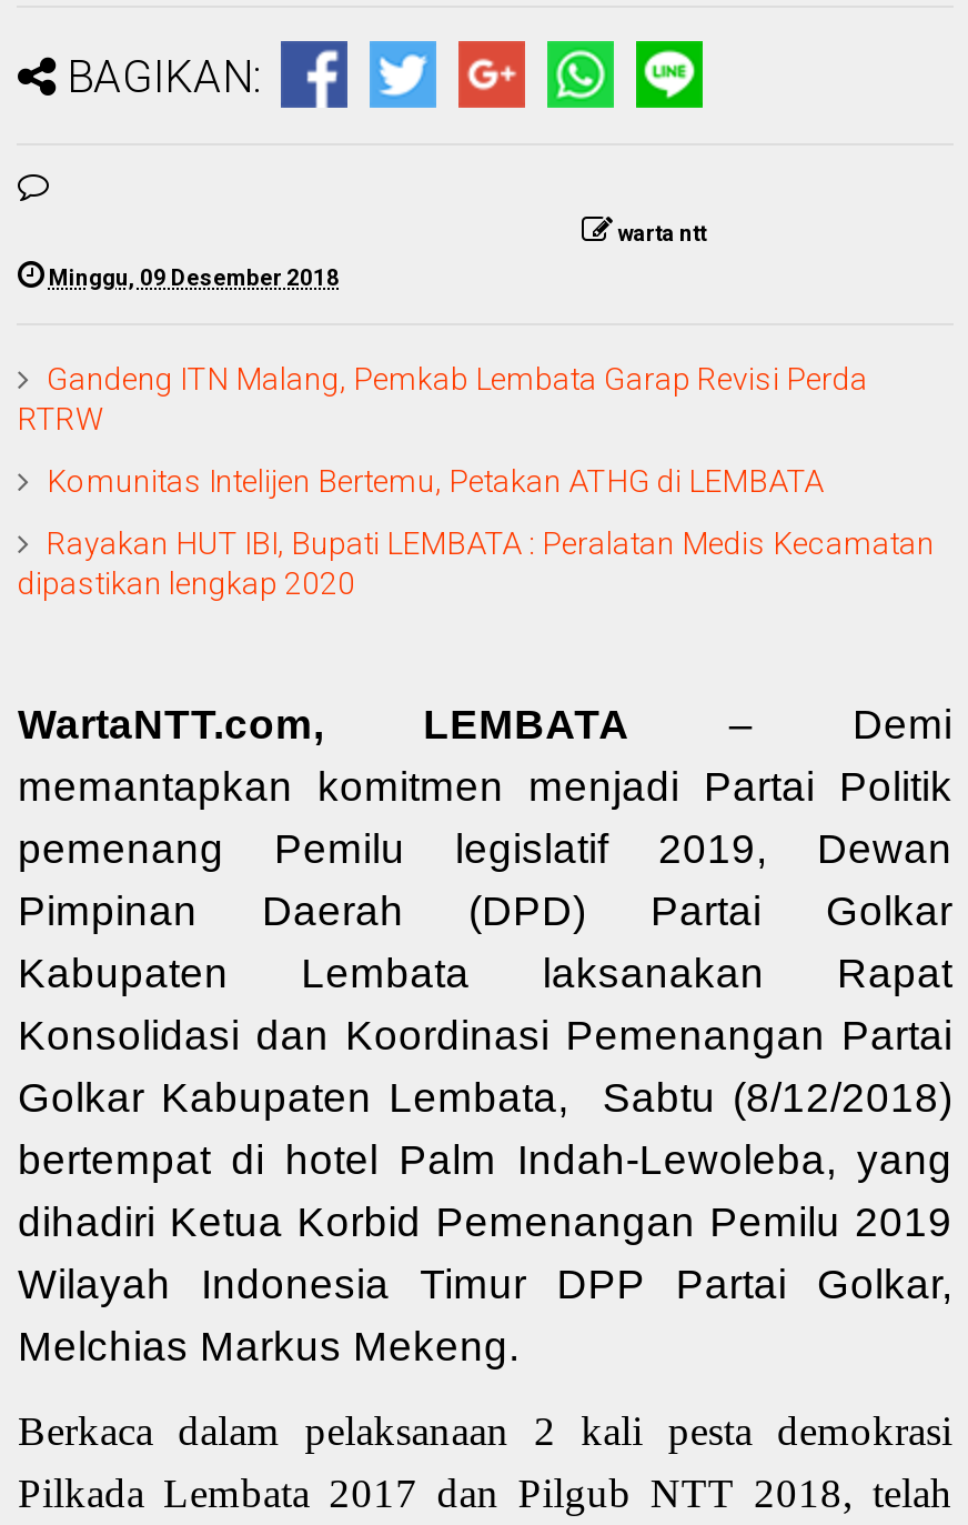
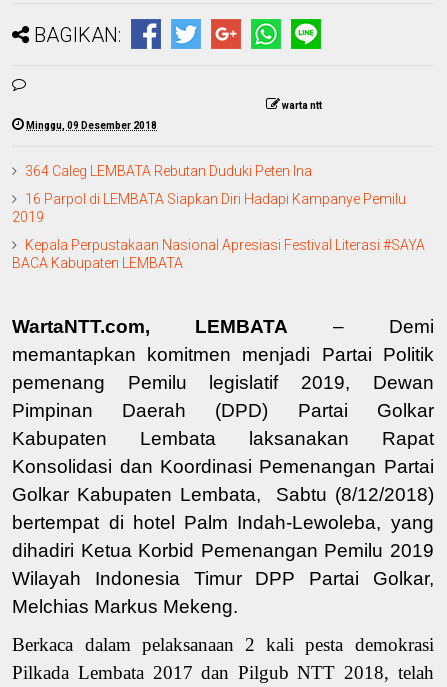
- Gandeng ITN Malang, Pemkab Lembata Garap Revisi Perda
- RTRW
+ 364 Caleg LEMBATA Rebutan Duduki Peten Ina

- Komunitas Intelijen Bertemu, Petakan ATHG di LEMBATA
+ 16 Parpol di LEMBATA Siapkan Diri Hadapi Kampanye Pemilu
+ 2019

- Rayakan HUT IBI, Bupati LEMBATA : Peralatan Medis Kecamatan
- dipastikan lengkap 2020
+ Kepala Perpustakaan Nasional Apresiasi Festival Literasi #SAYA
+ BACA Kabupaten LEMBATA
